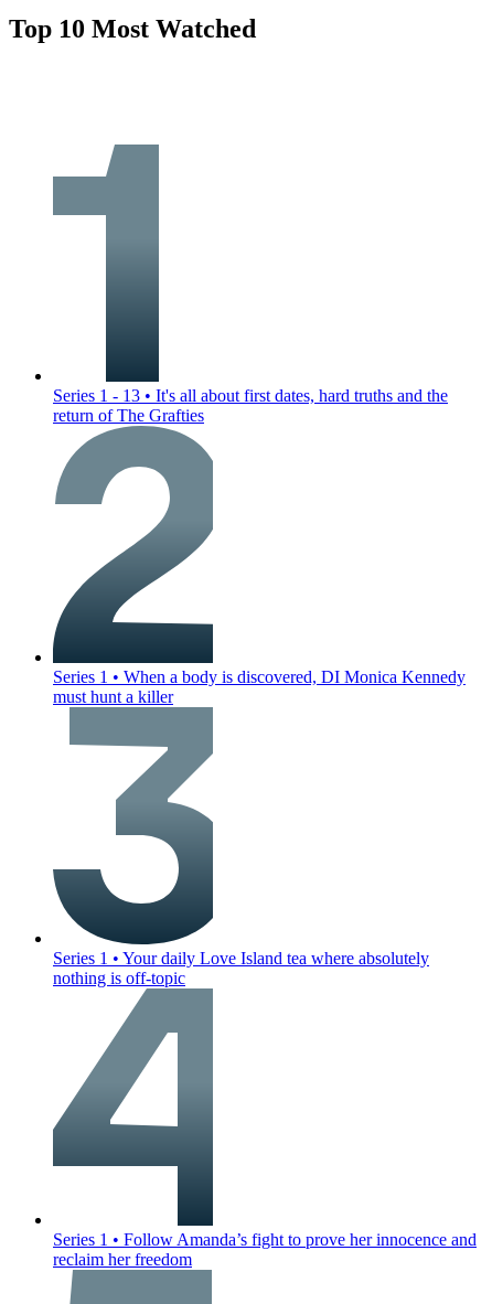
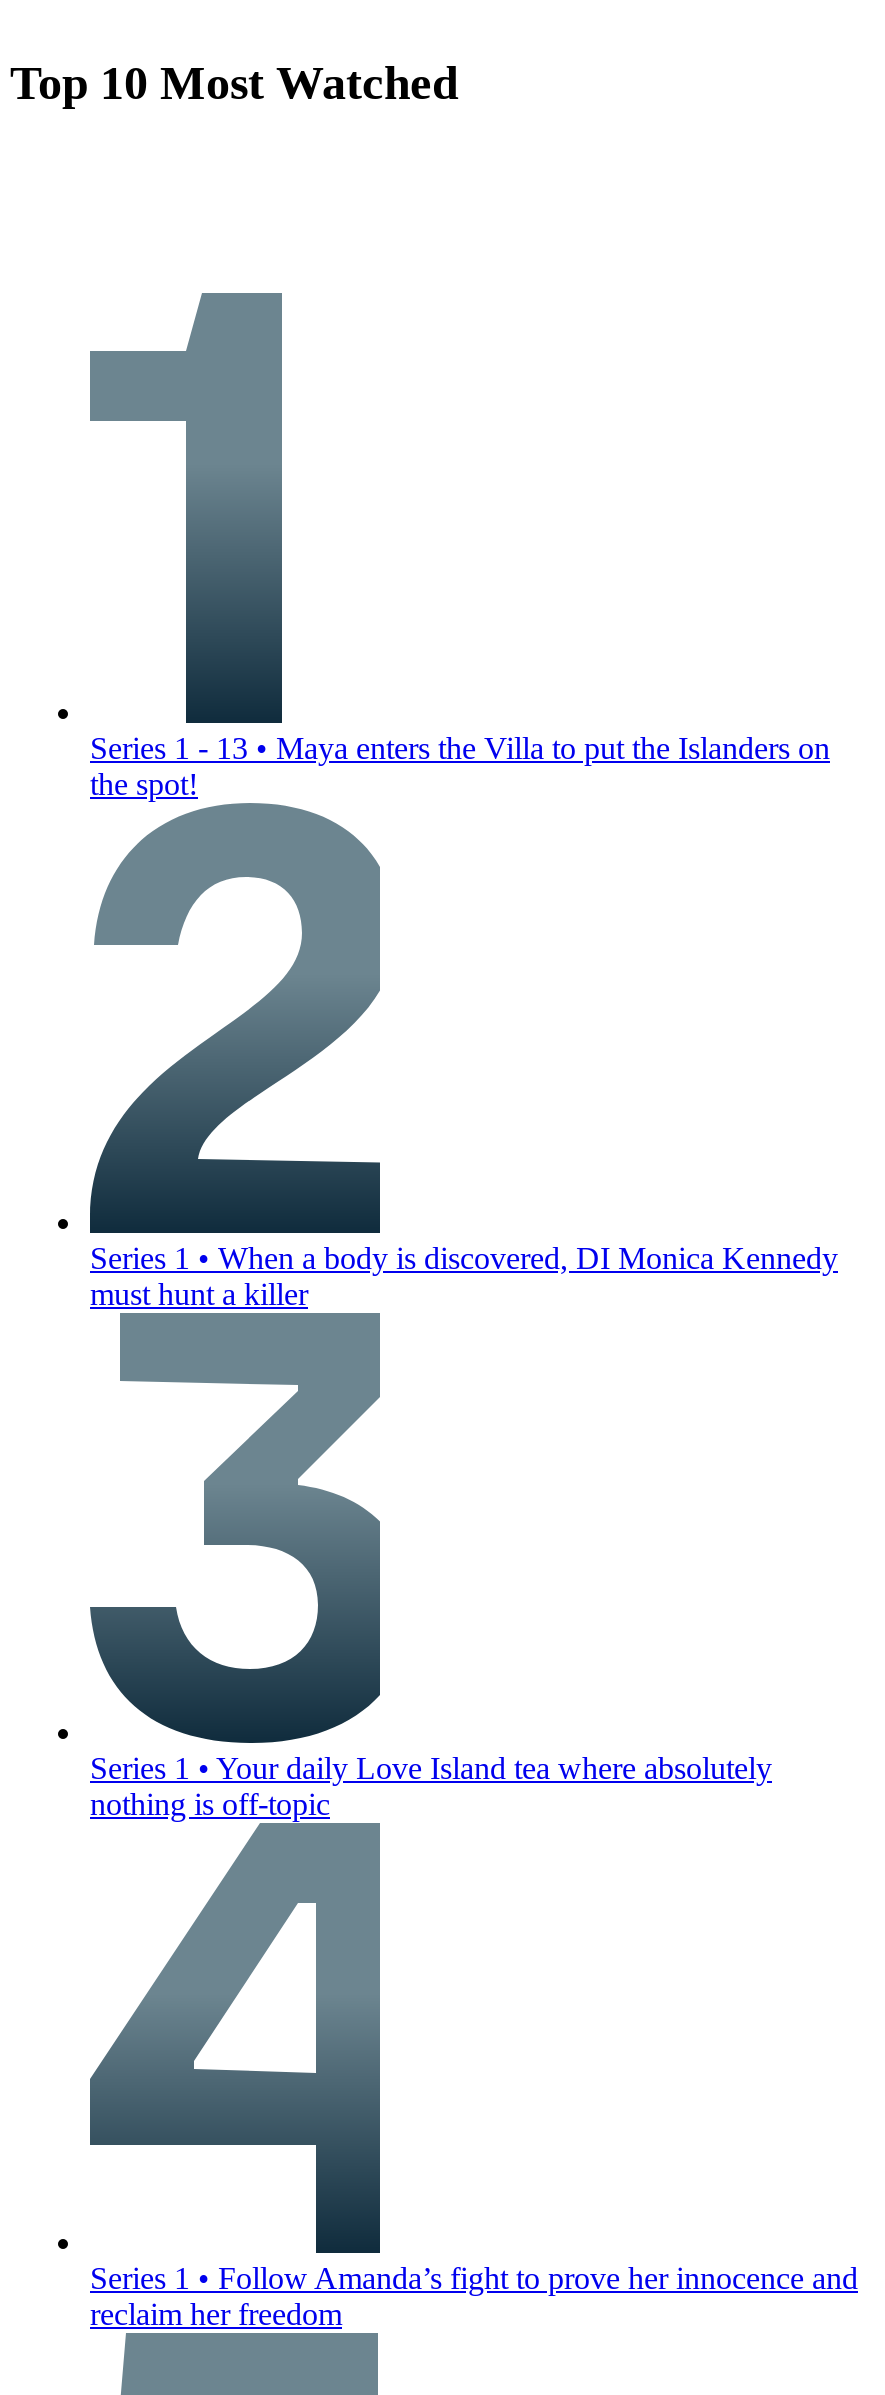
- Series 1 - 13 • It's all about first dates, hard truths and the
- return of The Grafties
+ Series 1 - 13 • Maya enters the Villa to put the Islanders on
+ the spot!
